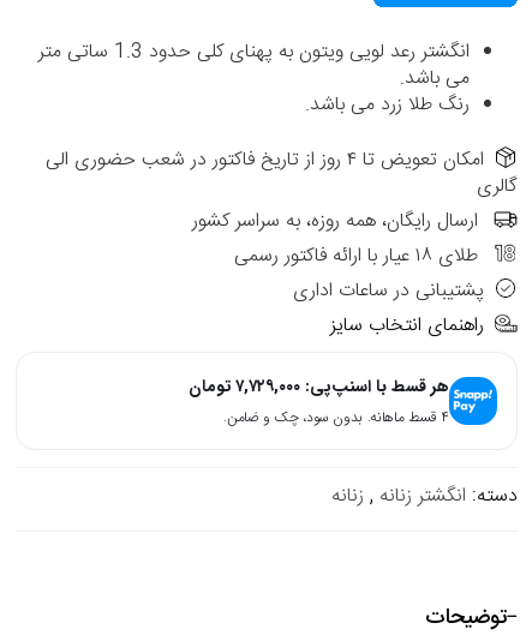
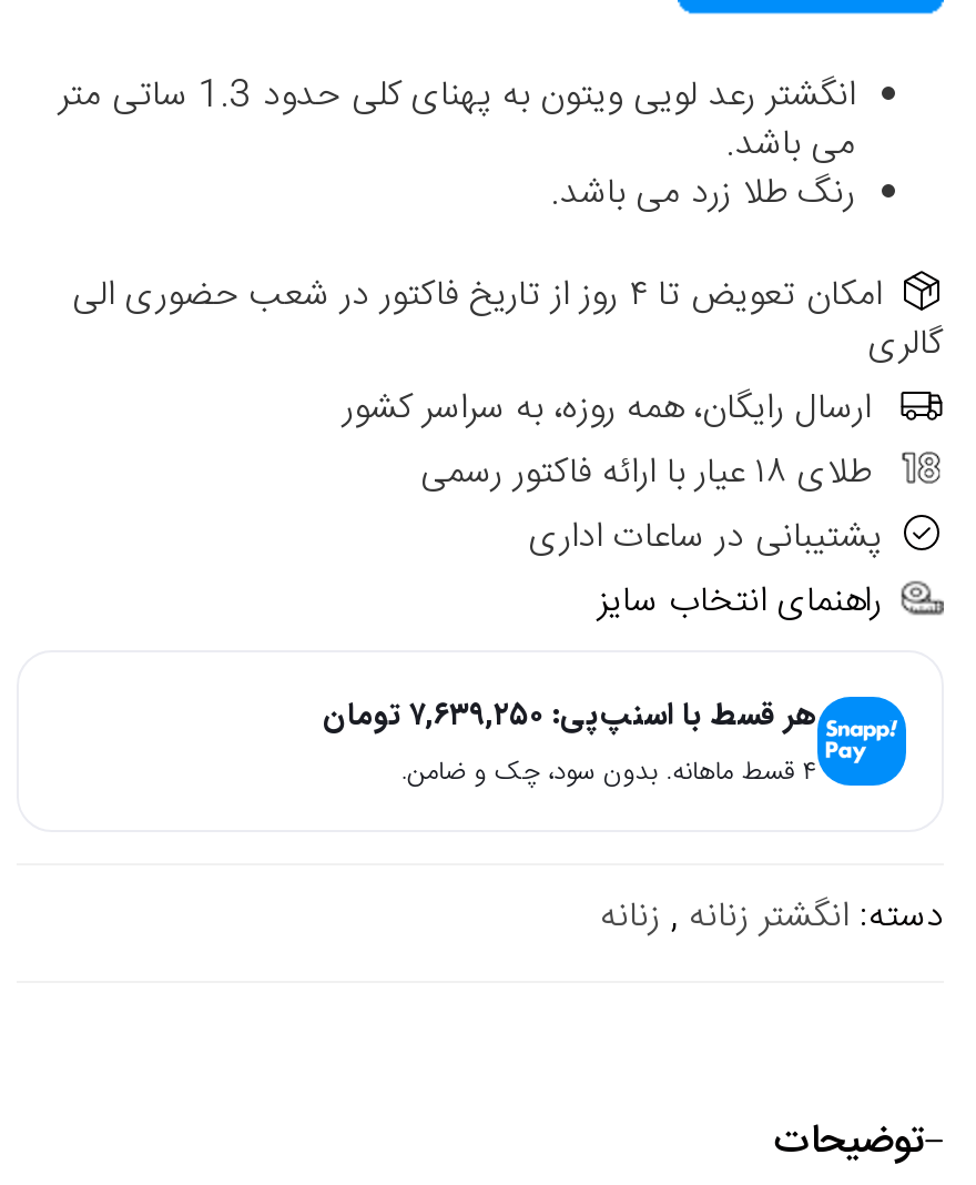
- هر قسط با اسنپ‌پی: ۷,۷۲۹,۰۰۰ تومان
+ هر قسط با اسنپ‌پی: ۷,۶۳۹,۲۵۰ تومان
